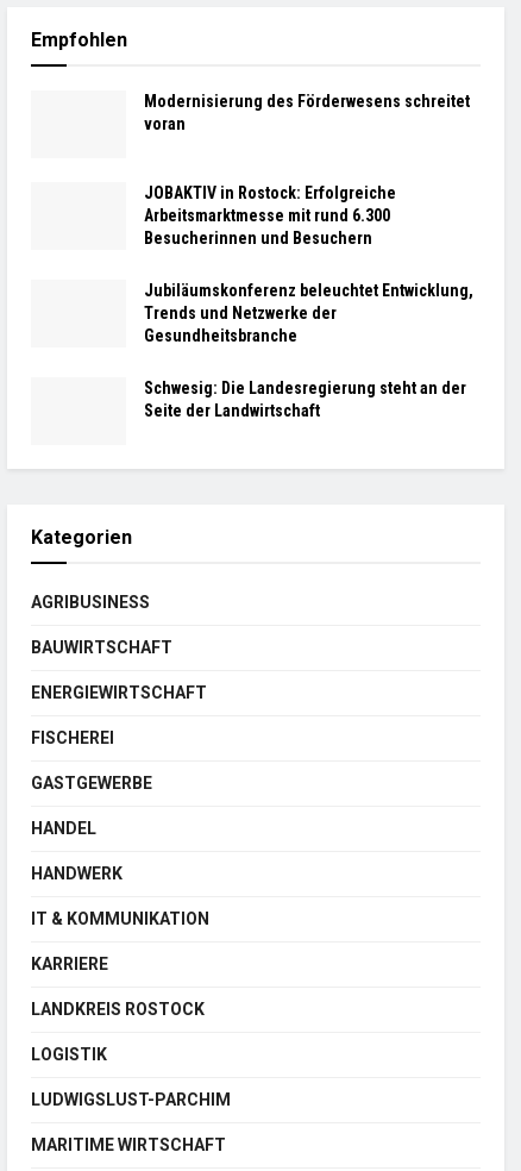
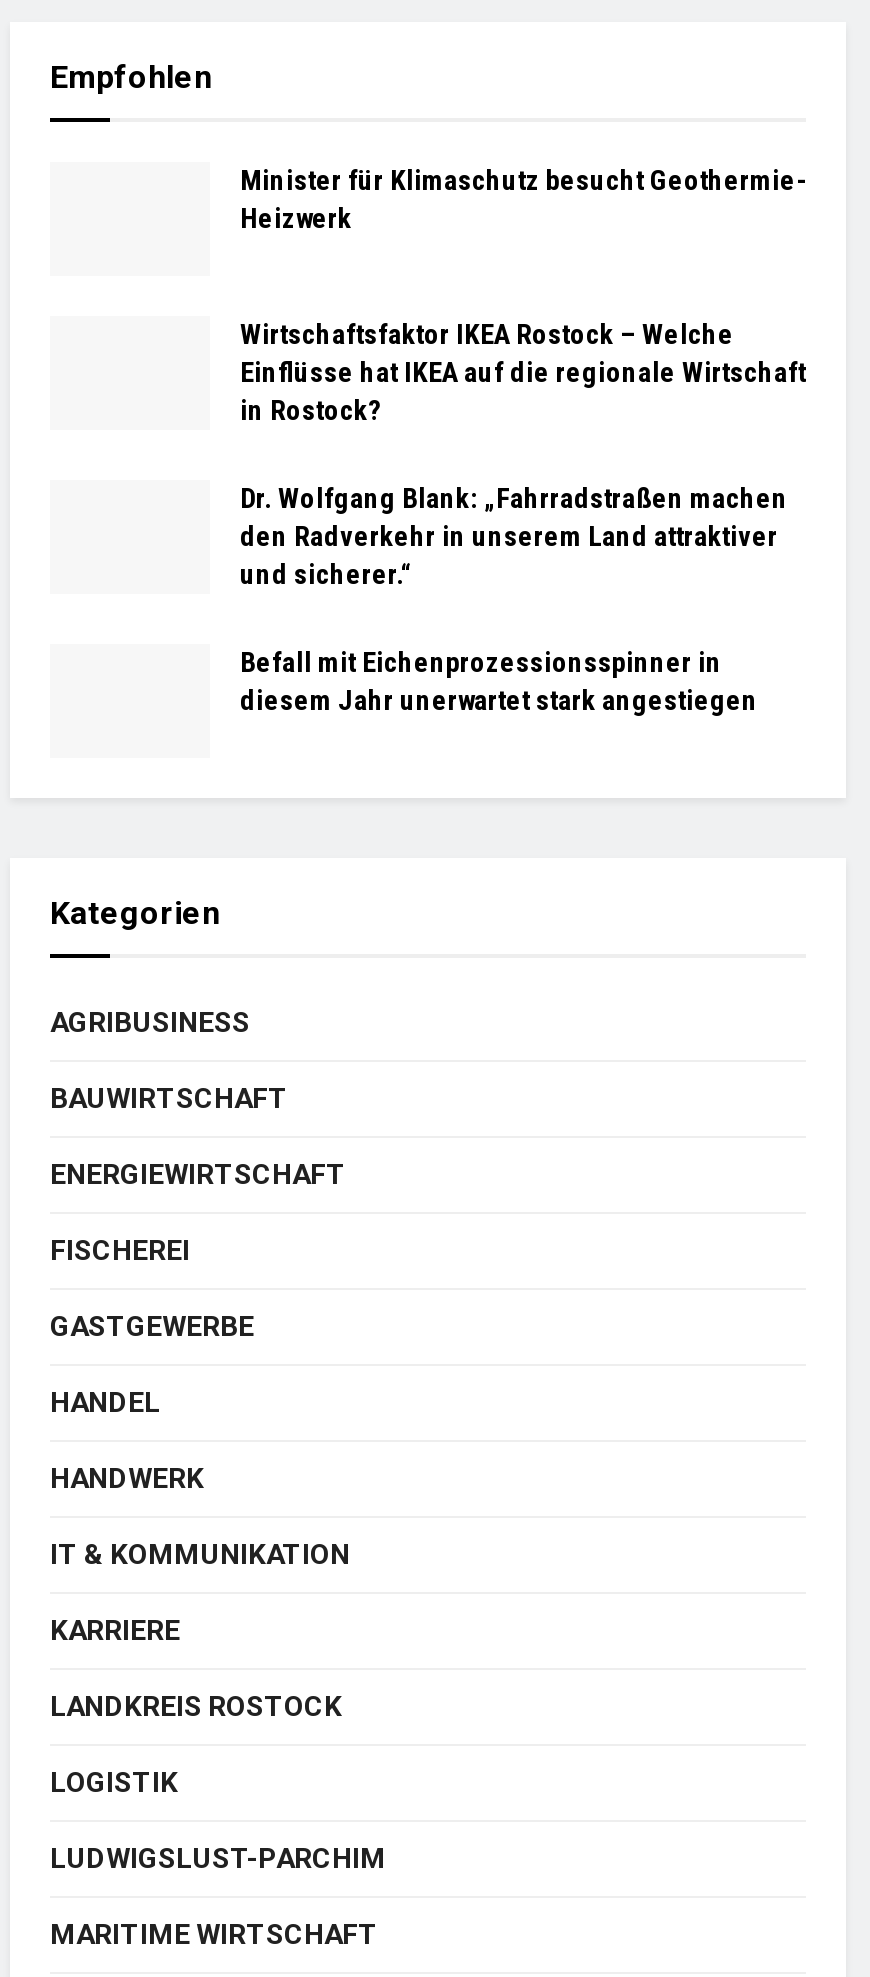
- Modernisierung des Förderwesens schreitet
- voran
+ Minister für Klimaschutz besucht Geothermie-
+ Heizwerk

- JOBAKTIV in Rostock: Erfolgreiche
- Arbeitsmarktmesse mit rund 6.300
- Besucherinnen und Besuchern
+ Wirtschaftsfaktor IKEA Rostock – Welche
+ Einflüsse hat IKEA auf die regionale Wirtschaft
+ in Rostock?

- Jubiläumskonferenz beleuchtet Entwicklung,
- Trends und Netzwerke der
- Gesundheitsbranche
+ Dr. Wolfgang Blank: „Fahrradstraßen machen
+ den Radverkehr in unserem Land attraktiver
+ und sicherer.“

- Schwesig: Die Landesregierung steht an der
- Seite der Landwirtschaft
+ Befall mit Eichenprozessionsspinner in
+ diesem Jahr unerwartet stark angestiegen
